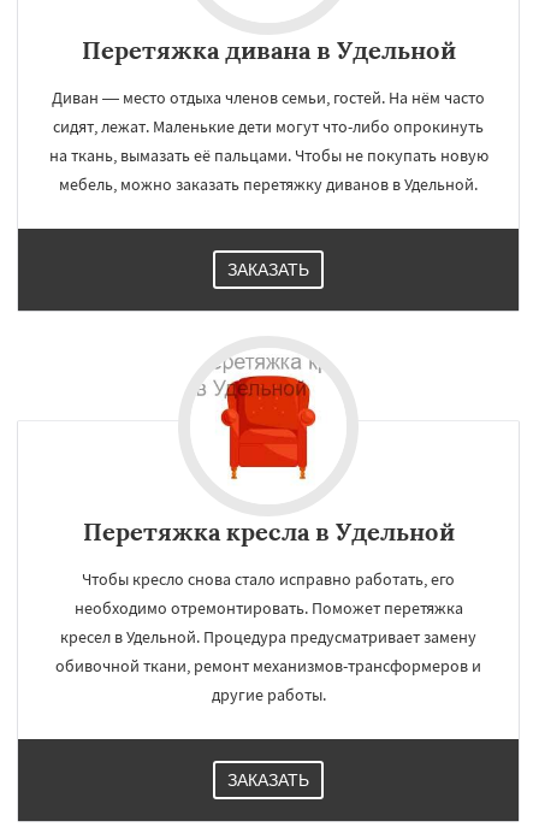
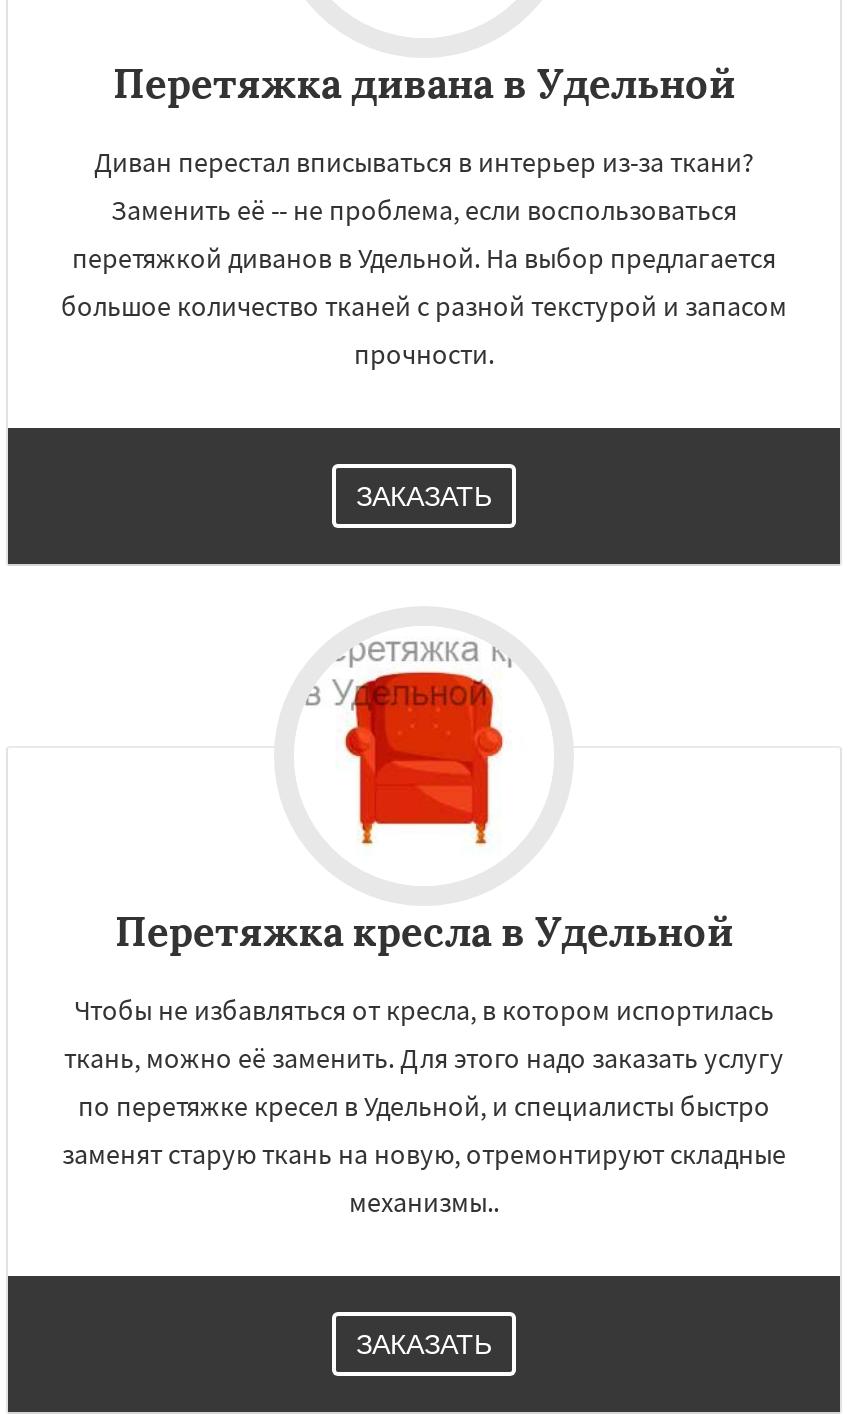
- Диван — место отдыха членов семьи, гостей. На нём часто
- сидят, лежат. Маленькие дети могут что-либо опрокинуть
- на ткань, вымазать её пальцами. Чтобы не покупать новую
- мебель, можно заказать перетяжку диванов в Удельной.
+ Диван перестал вписываться в интерьер из-за ткани?
+ Заменить её -- не проблема, если воспользоваться
+ перетяжкой диванов в Удельной. На выбор предлагается
+ большое количество тканей с разной текстурой и запасом
+ прочности.

- Чтобы кресло снова стало исправно работать, его
- необходимо отремонтировать. Поможет перетяжка
- кресел в Удельной. Процедура предусматривает замену
- обивочной ткани, ремонт механизмов-трансформеров и
- другие работы.
+ Чтобы не избавляться от кресла, в котором испортилась
+ ткань, можно её заменить. Для этого надо заказать услугу
+ по перетяжке кресел в Удельной, и специалисты быстро
+ заменят старую ткань на новую, отремонтируют складные
+ механизмы..
